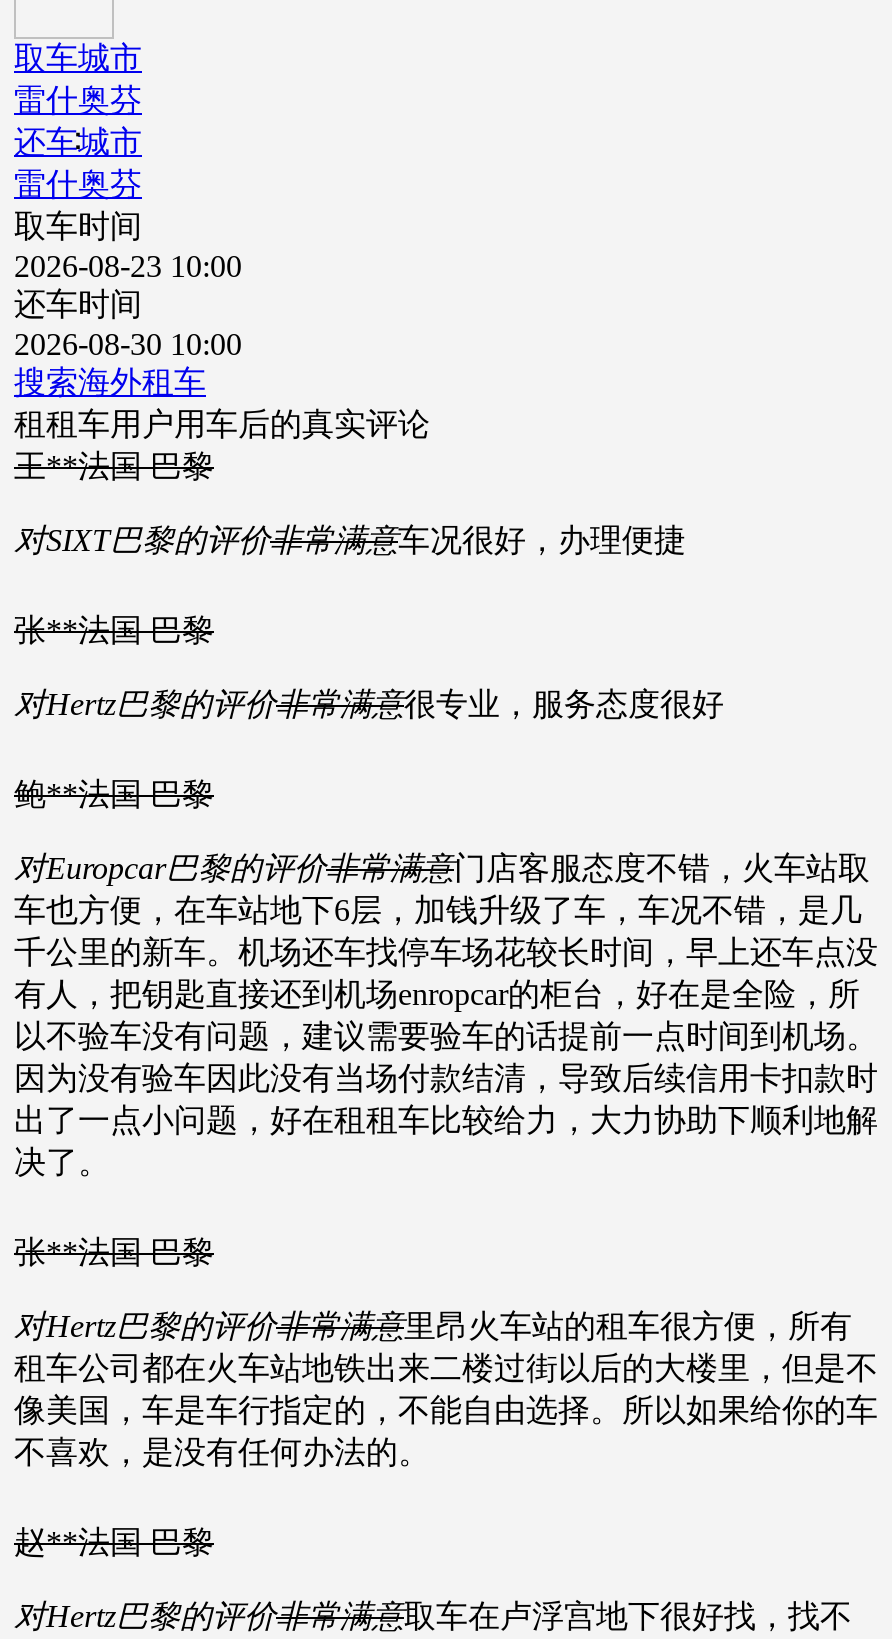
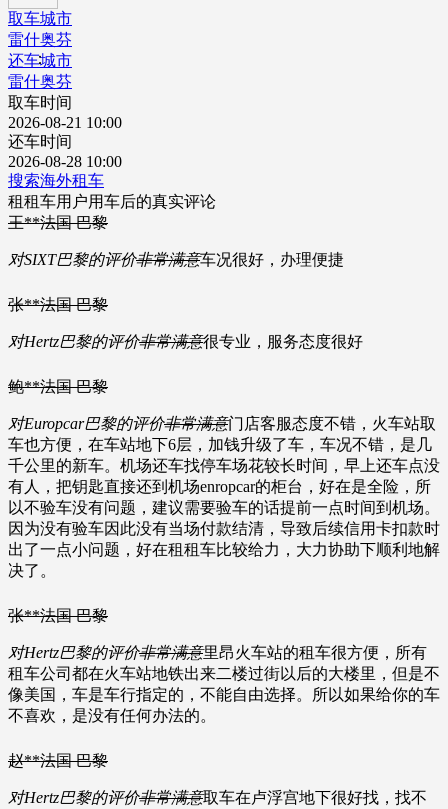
- 2026-08-23 10:00
+ 2026-08-21 10:00

- 2026-08-30 10:00
+ 2026-08-28 10:00
